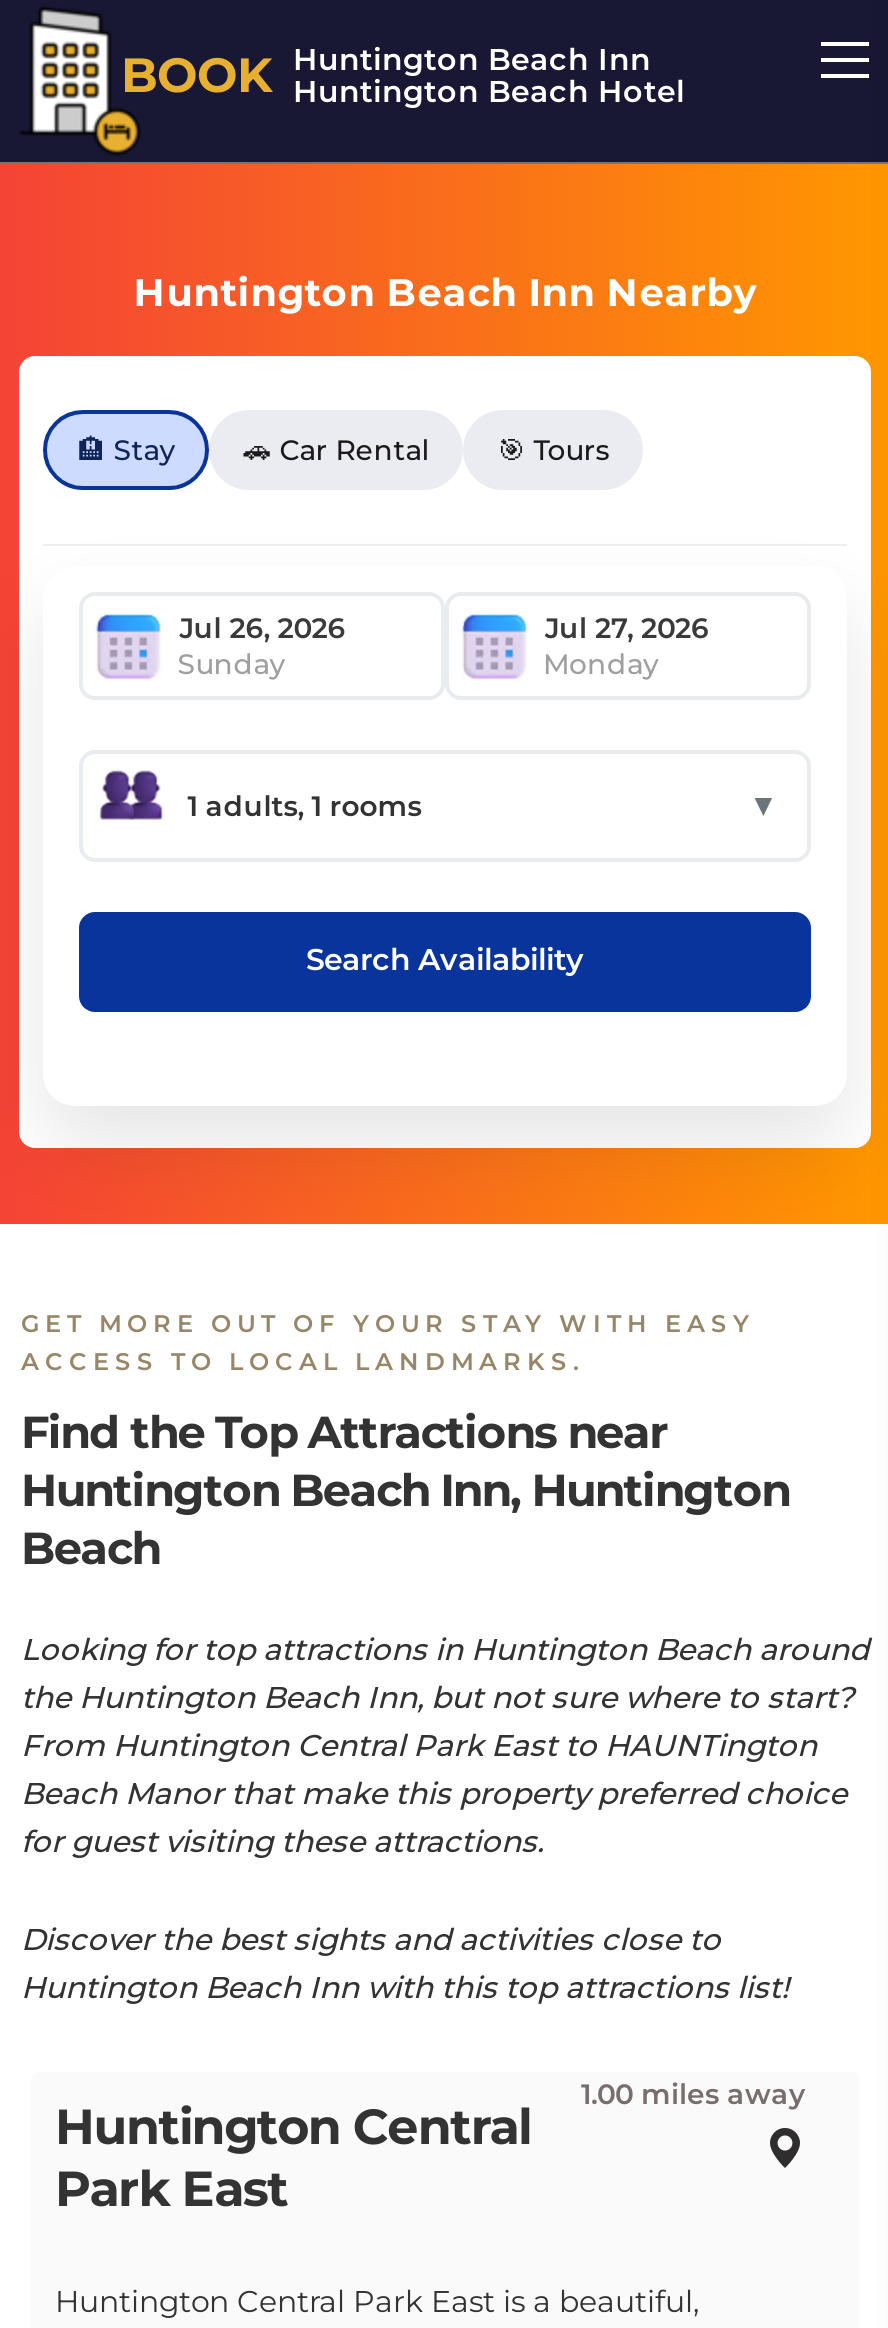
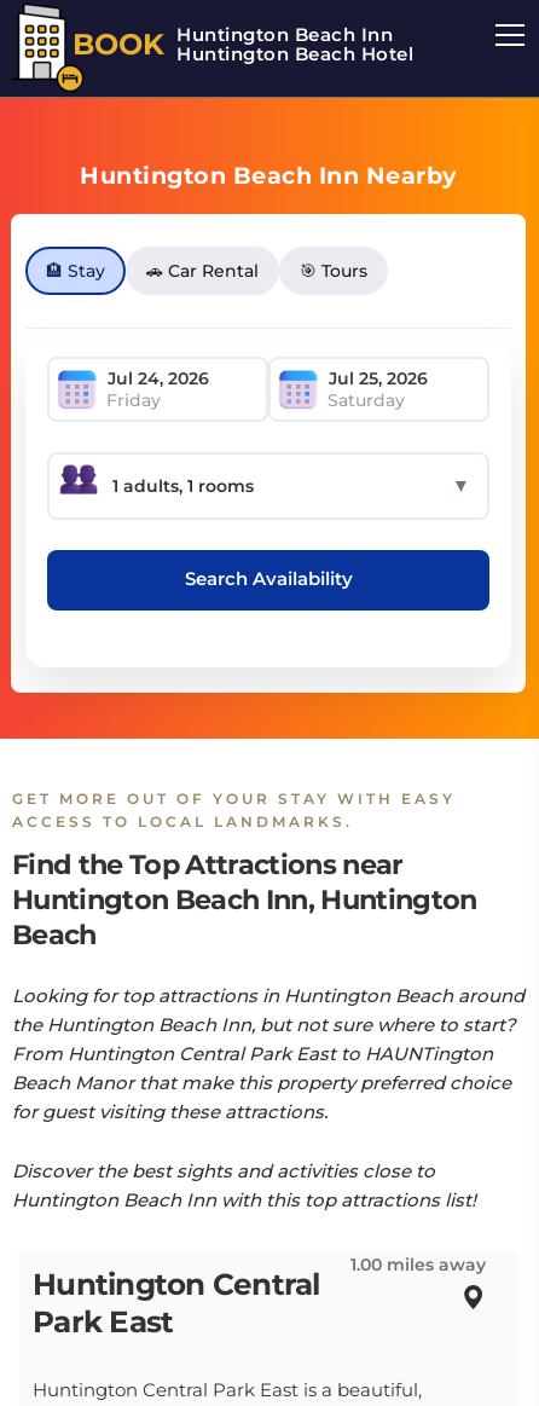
- Sunday
- Monday
+ Friday
+ Saturday
